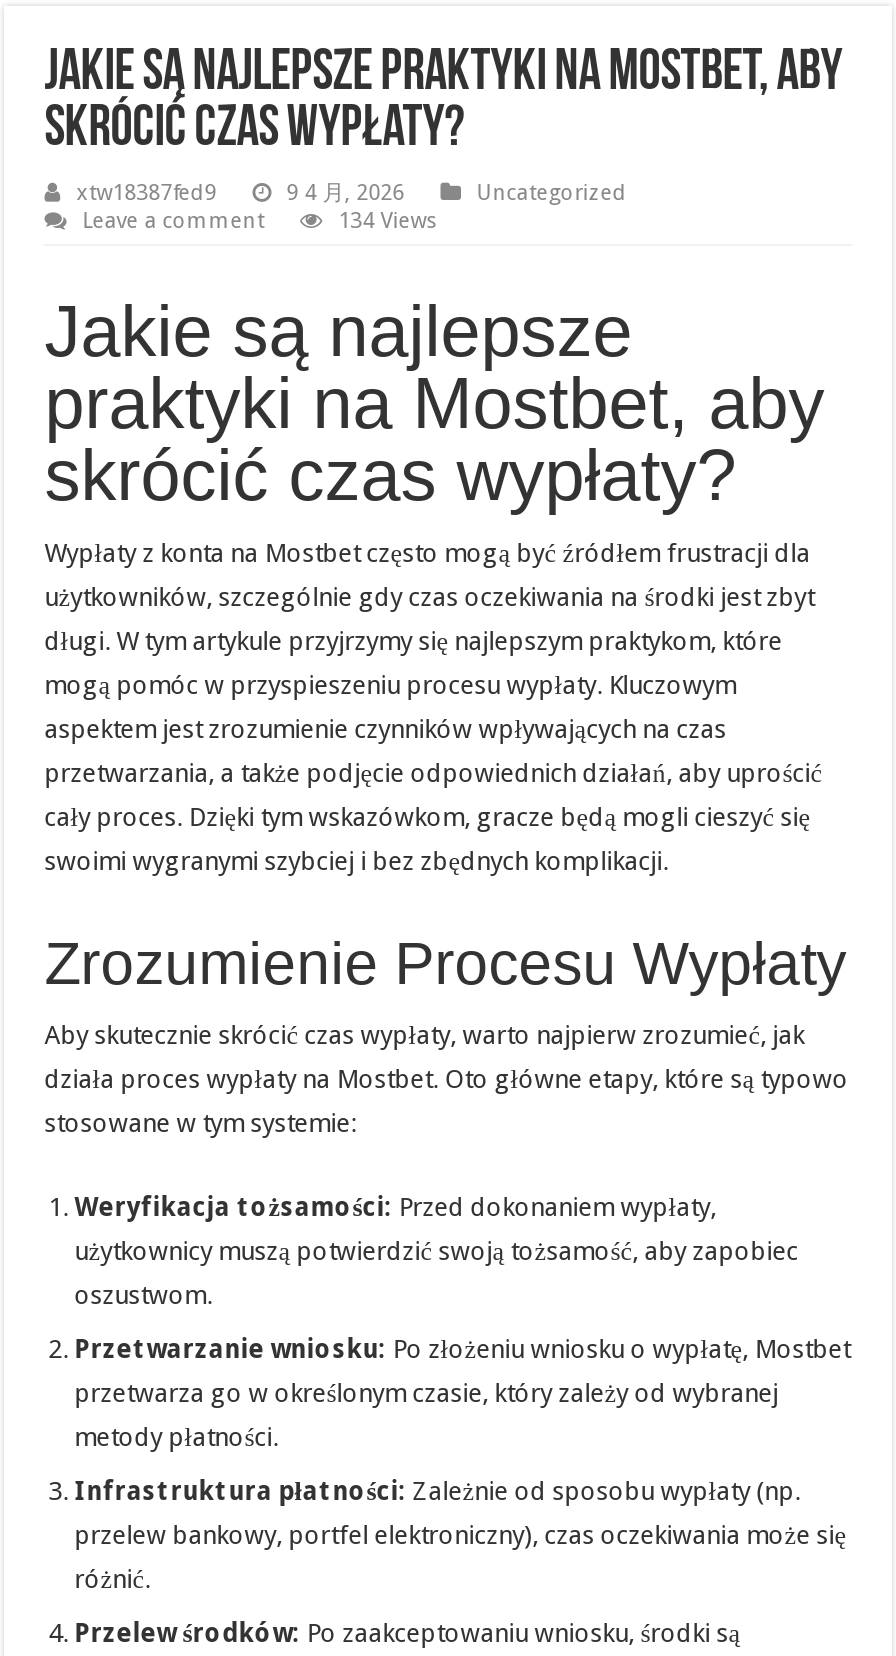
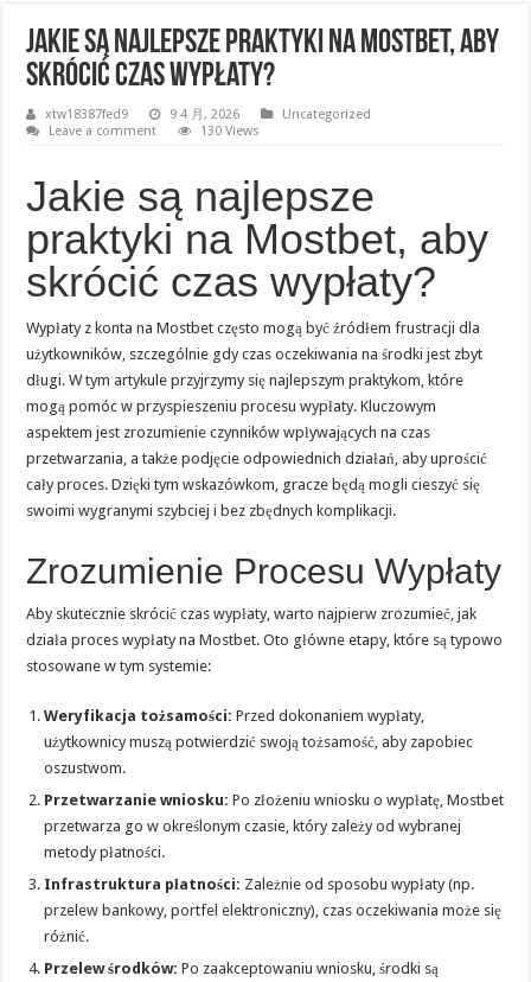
- 134 Views
+ 130 Views
